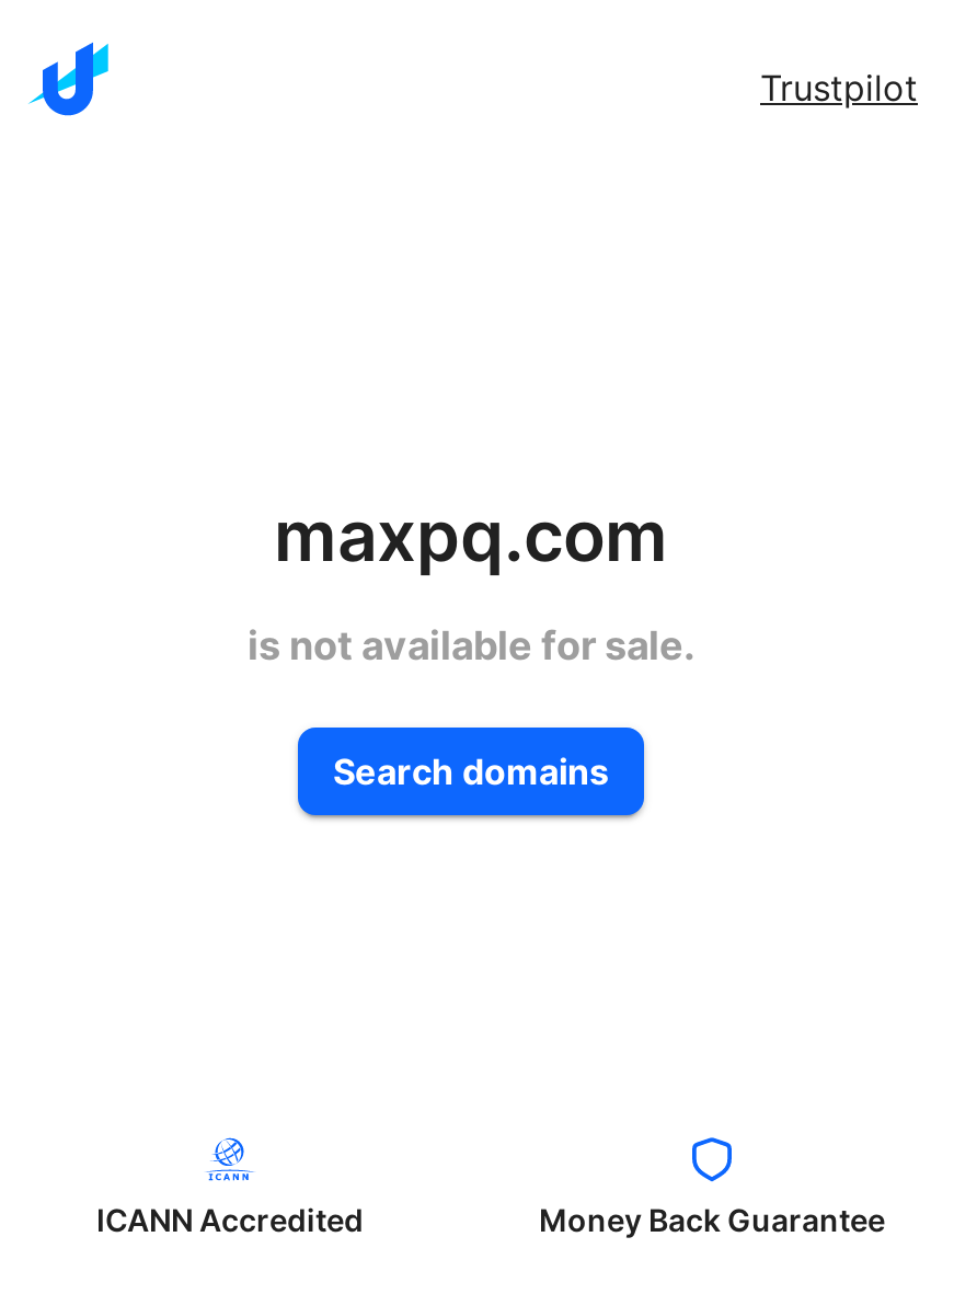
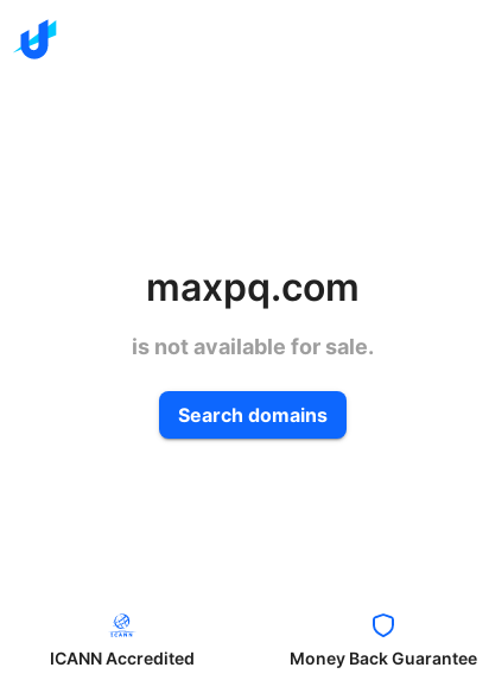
- Trustpilot
